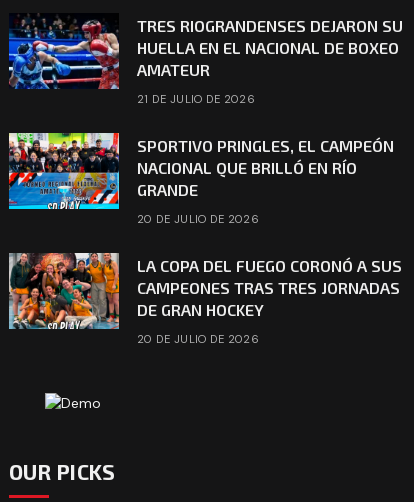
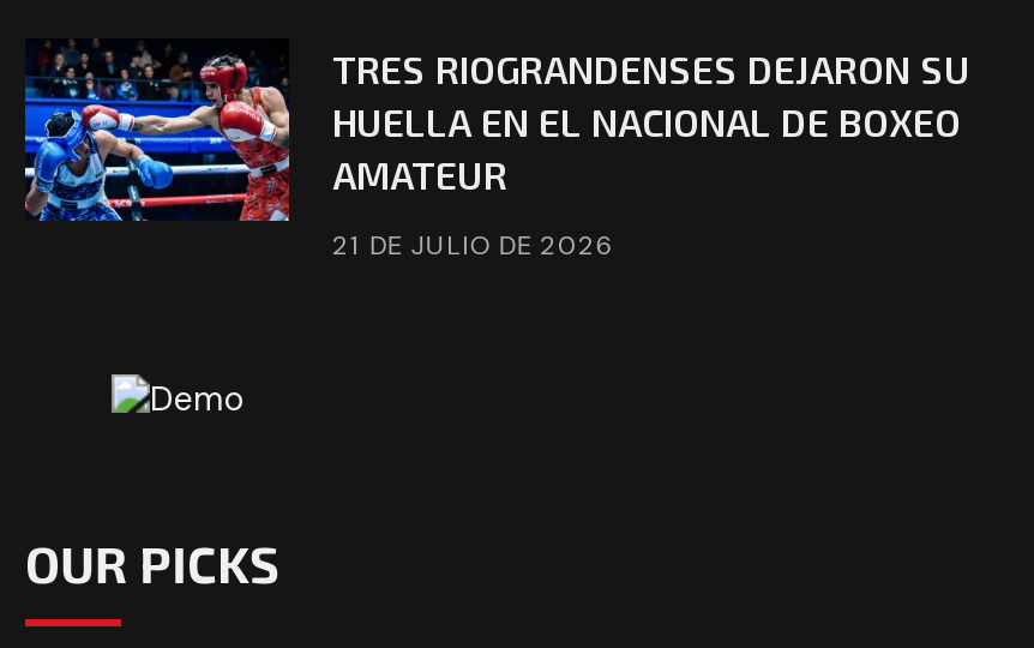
- [image]
- SPORTIVO PRINGLES, EL CAMPEÓN
- NACIONAL QUE BRILLÓ EN RÍO
- GRANDE
- 20 DE JULIO DE 2026
- LA COPA DEL FUEGO CORONÓ A SUS
- CAMPEONES TRAS TRES JORNADAS
- DE GRAN HOCKEY
- 20 DE JULIO DE 2026

- [image]
